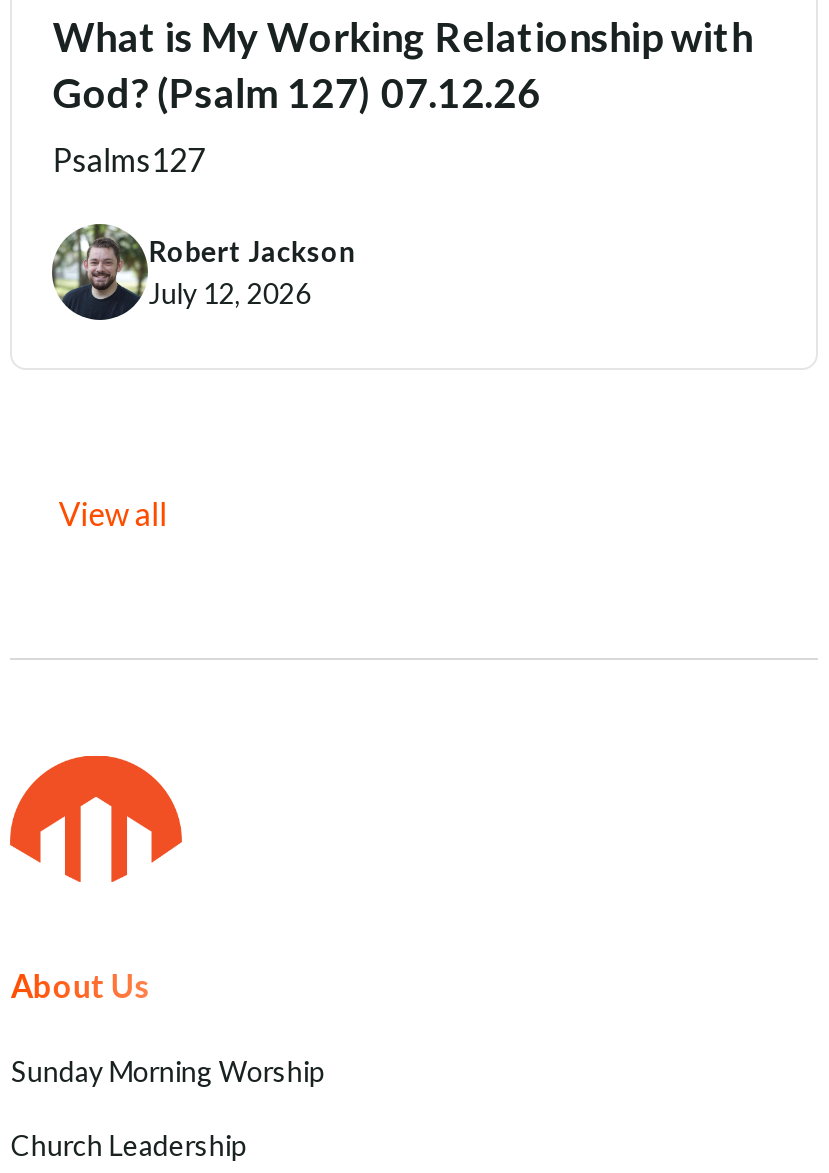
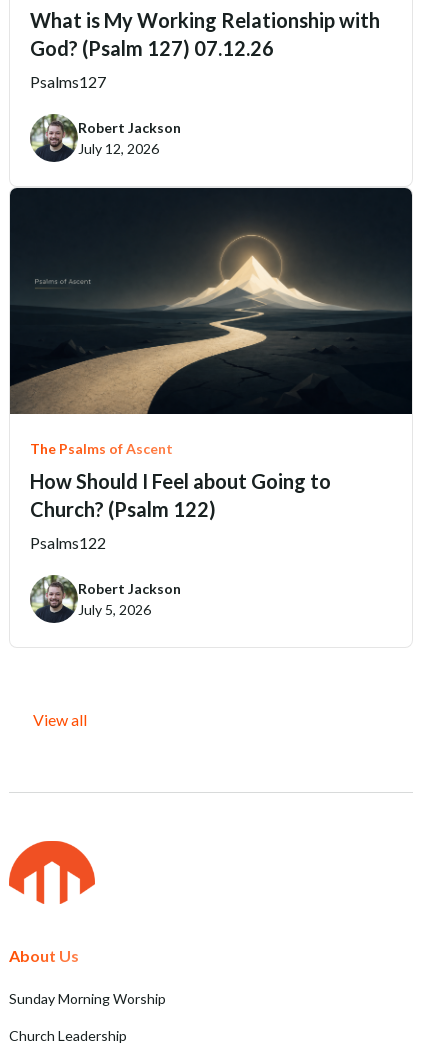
+ [image]
+ The Psalms of Ascent
+ How Should I Feel about Going to
+ Church? (Psalm 122)
+ Psalms122
+ Robert Jackson
+ July 5, 2026
